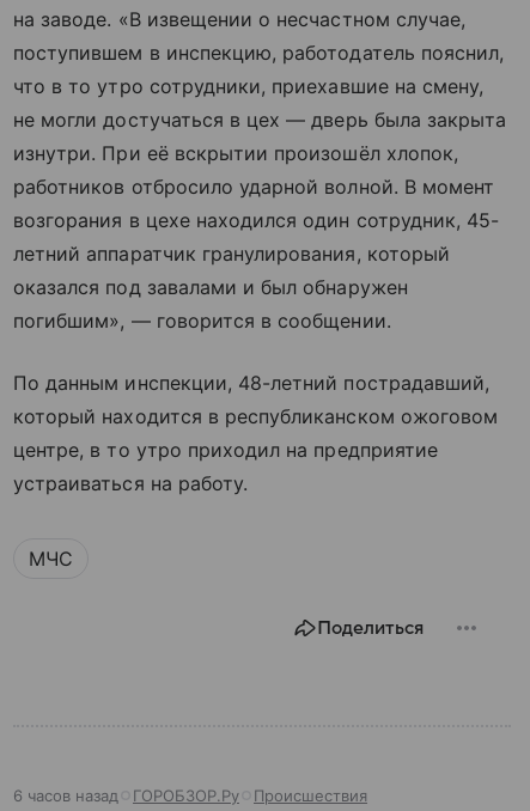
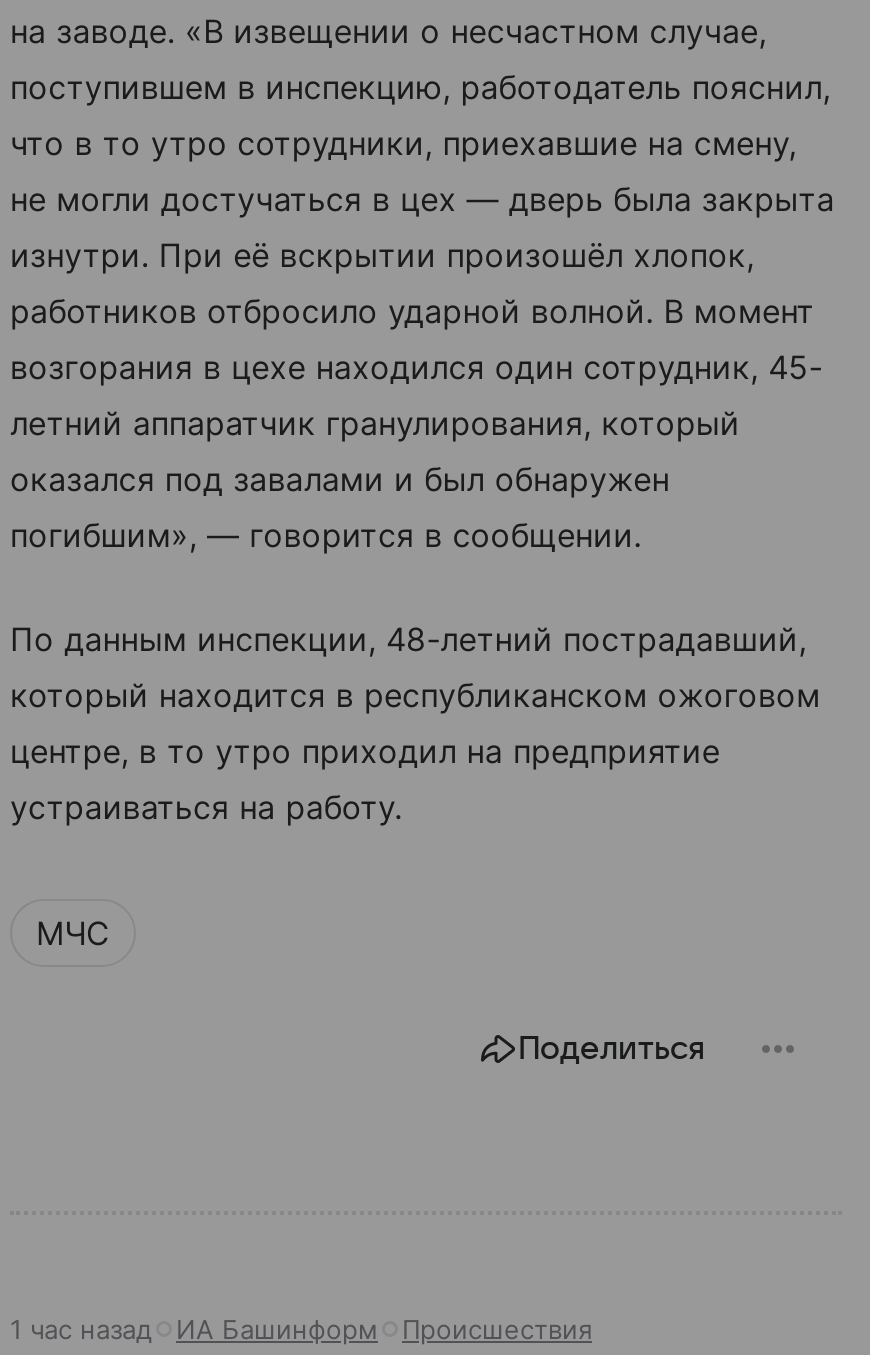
- 6 часов назад
- ГОРОБЗОР.Ру
+ 1 час назад
+ ИА Башинформ
